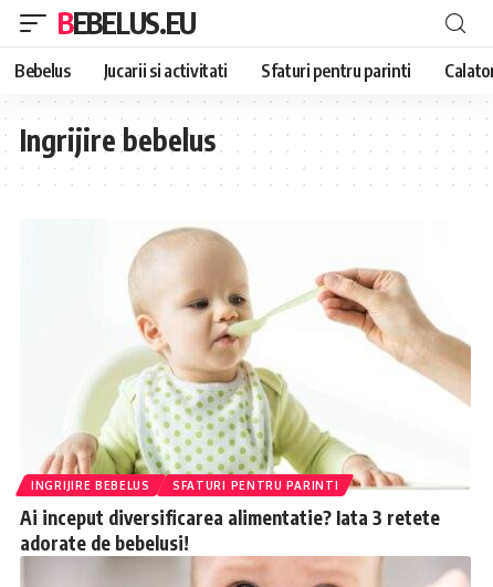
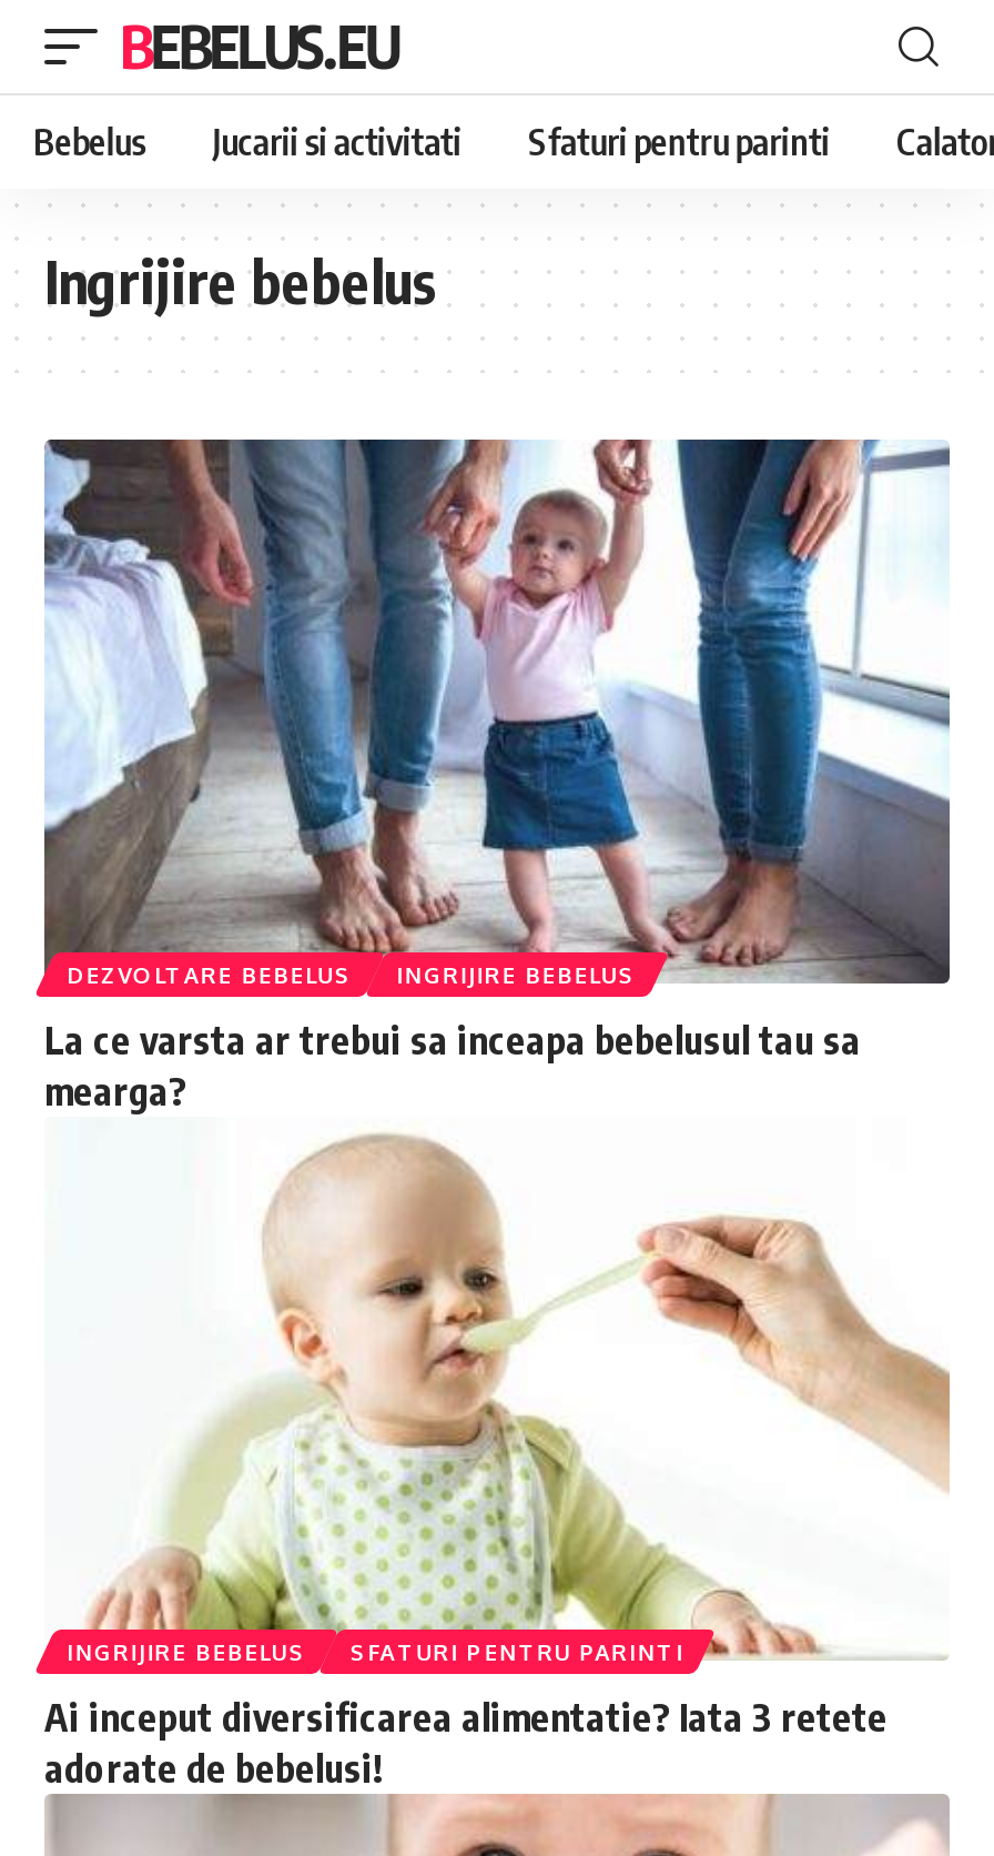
+ [image]
+ DEZVOLTARE BEBELUS
+ INGRIJIRE BEBELUS
+ La ce varsta ar trebui sa inceapa bebelusul tau sa
+ mearga?
